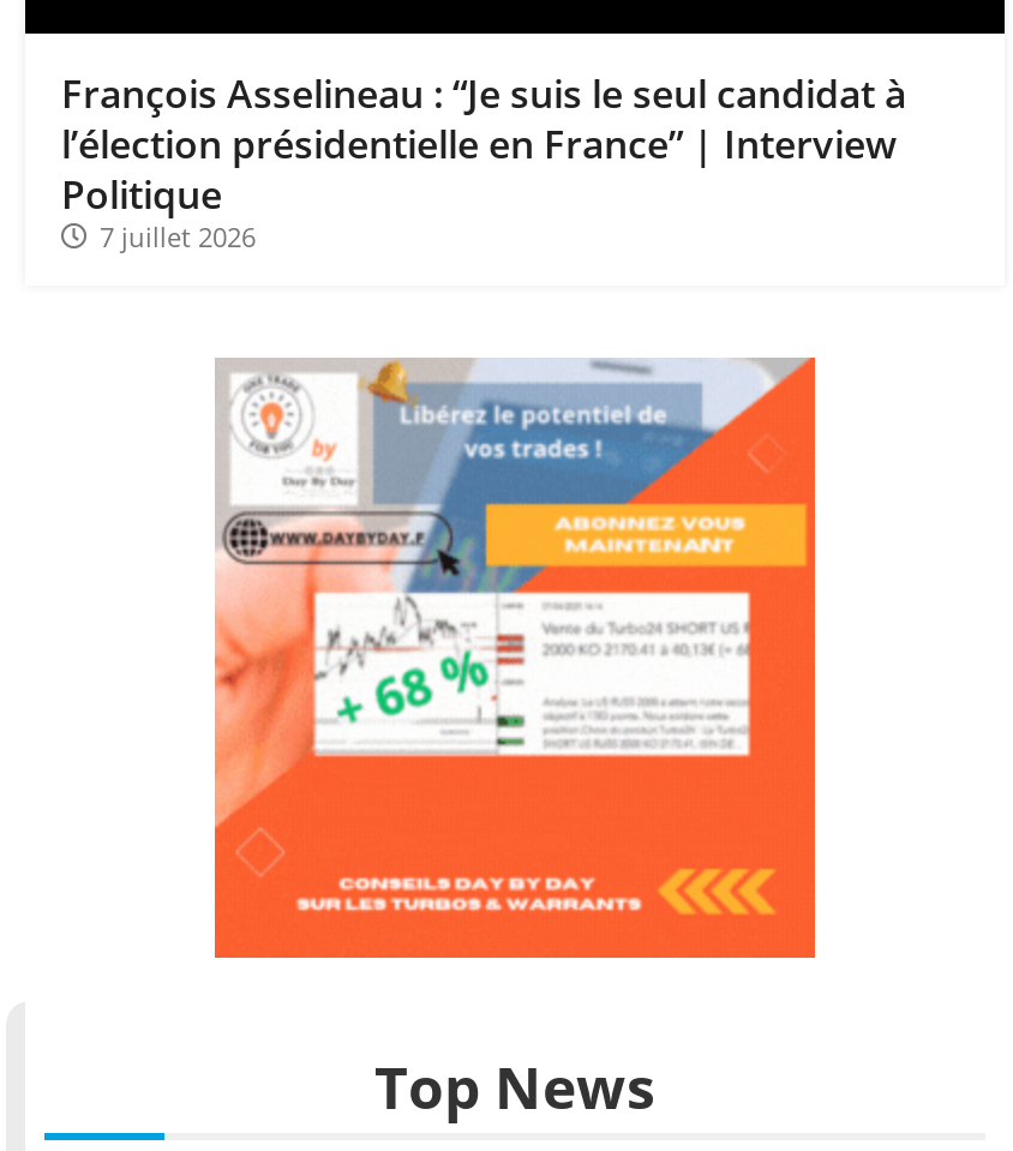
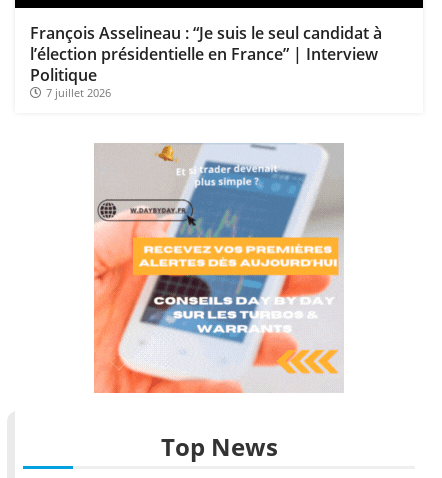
- [image]
+ [image]
